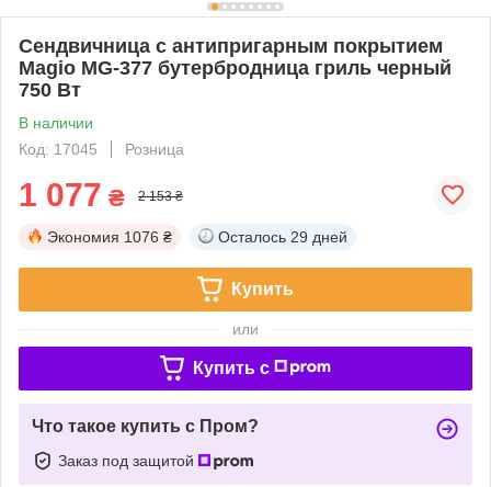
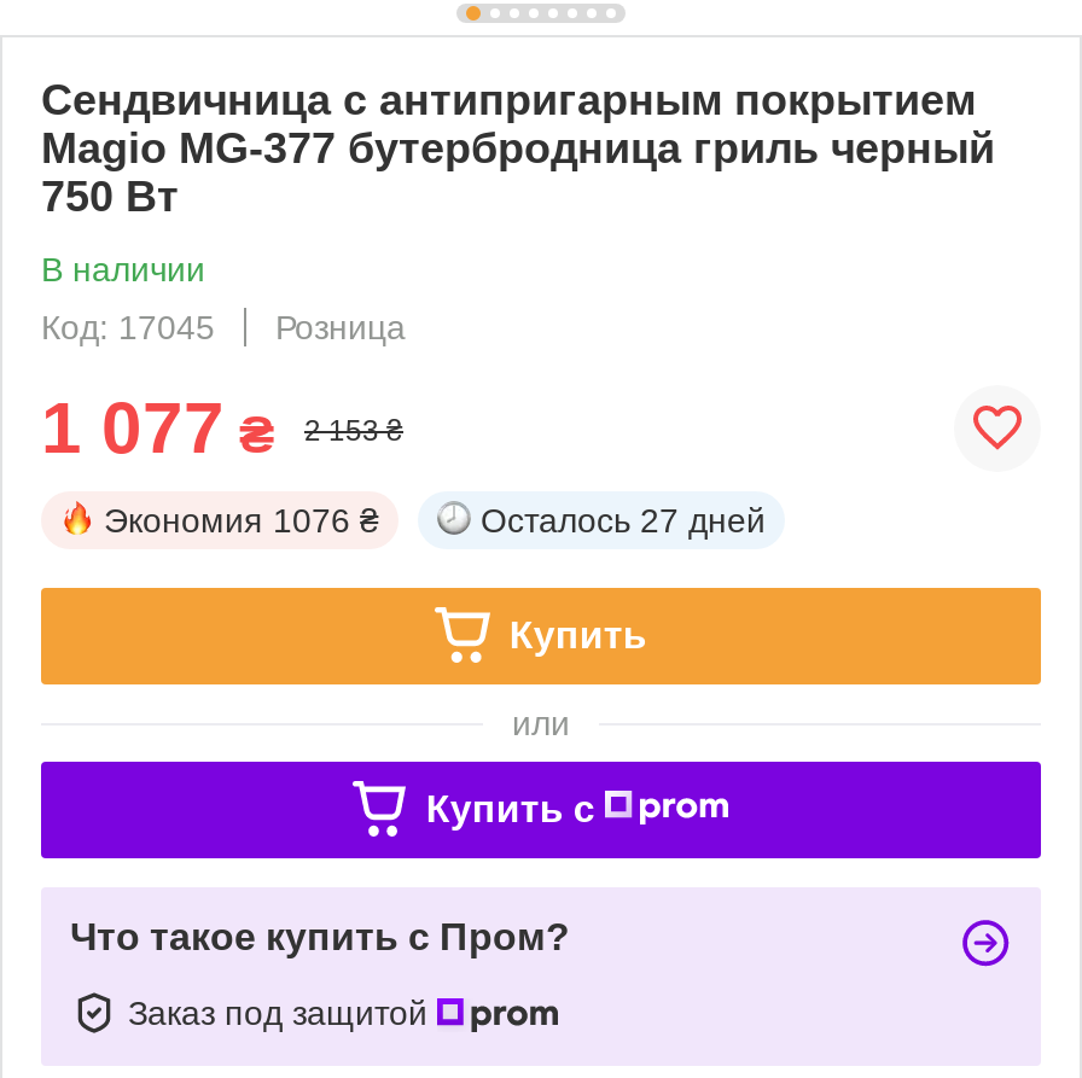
- Осталось 29 дней
+ Осталось 27 дней
